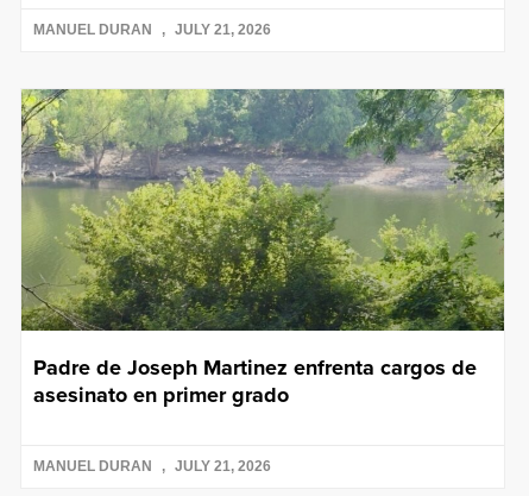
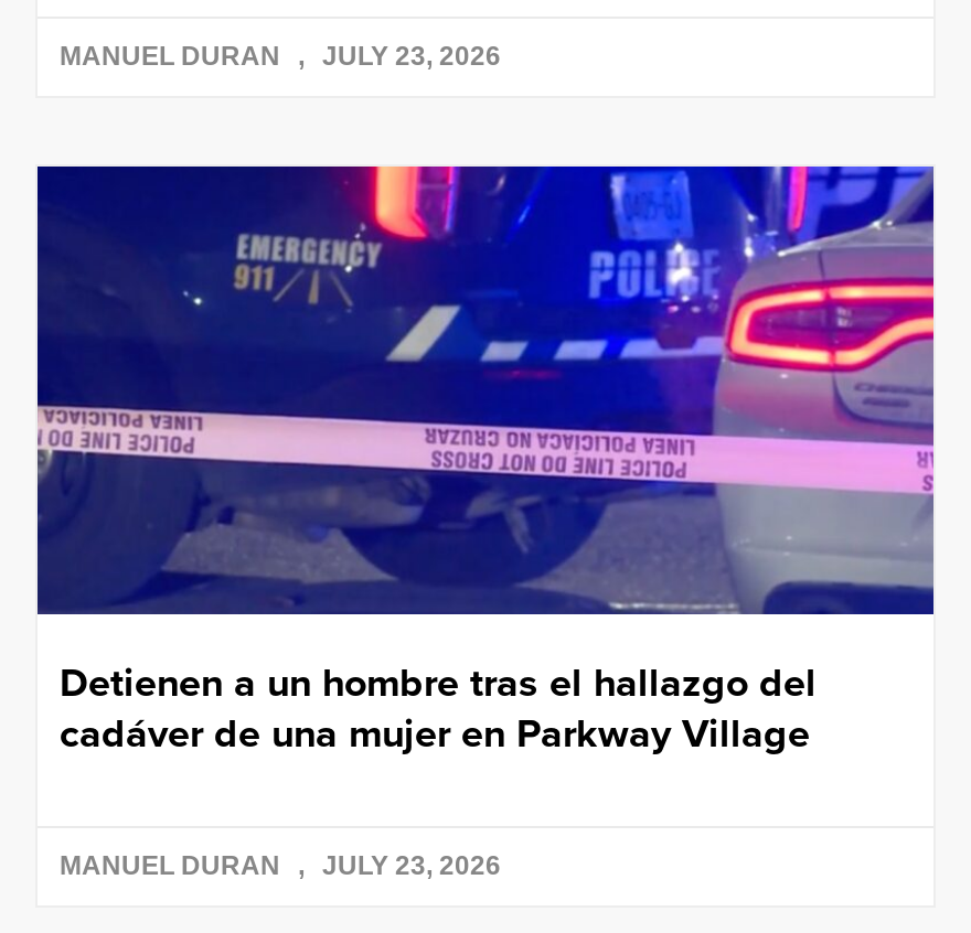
- MANUEL DURAN JULY 21, 2026
+ MANUEL DURAN JULY 23, 2026

- [image]
- Padre de Joseph Martinez enfrenta cargos de
- asesinato en primer grado
+ [image]
+ Detienen a un hombre tras el hallazgo del
+ cadáver de una mujer en Parkway Village

- MANUEL DURAN JULY 21, 2026
+ MANUEL DURAN JULY 23, 2026
